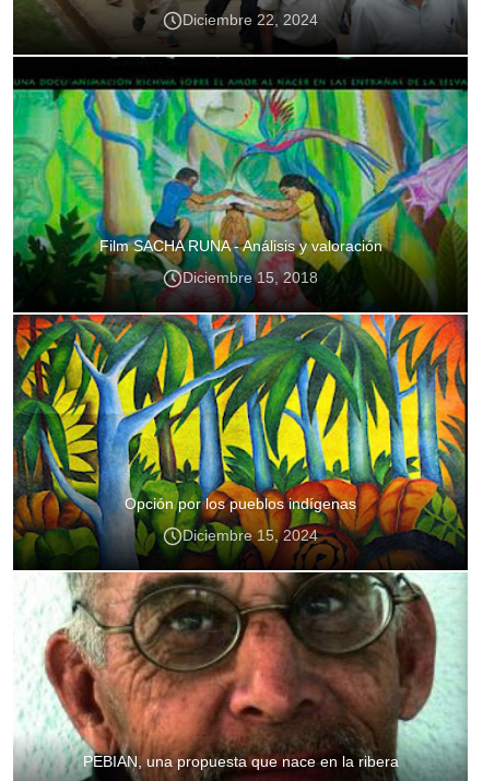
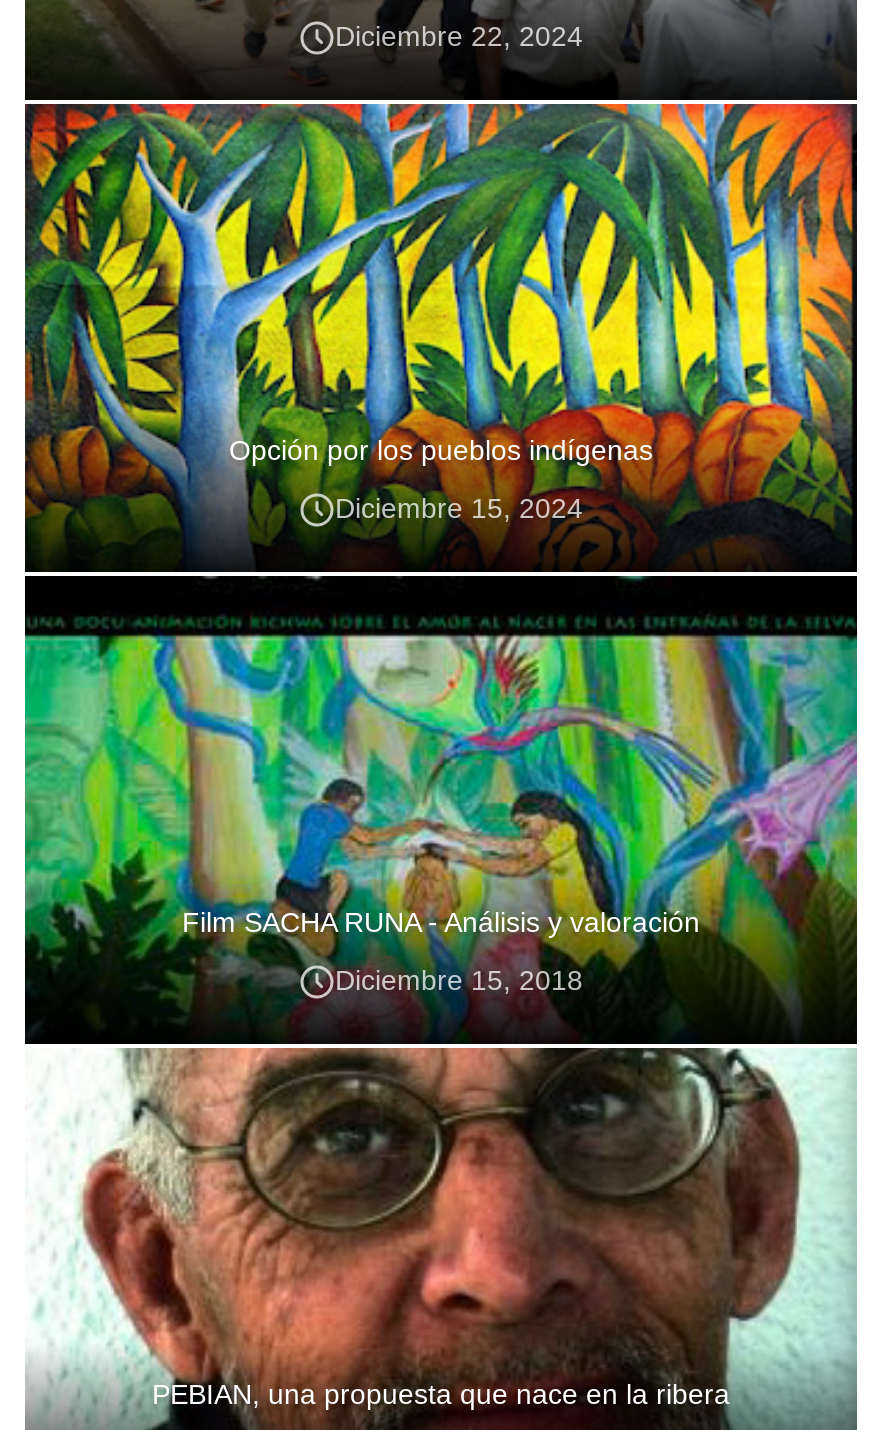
moved down: Film SACHA RUNA - Análisis y valoración | Diciembre 15, 2018

moved up: [image] | Opción por los pueblos indígenas | Diciembre 15, 2024
